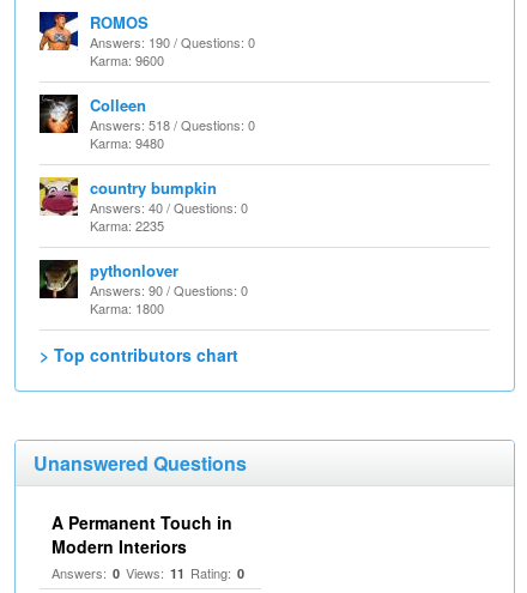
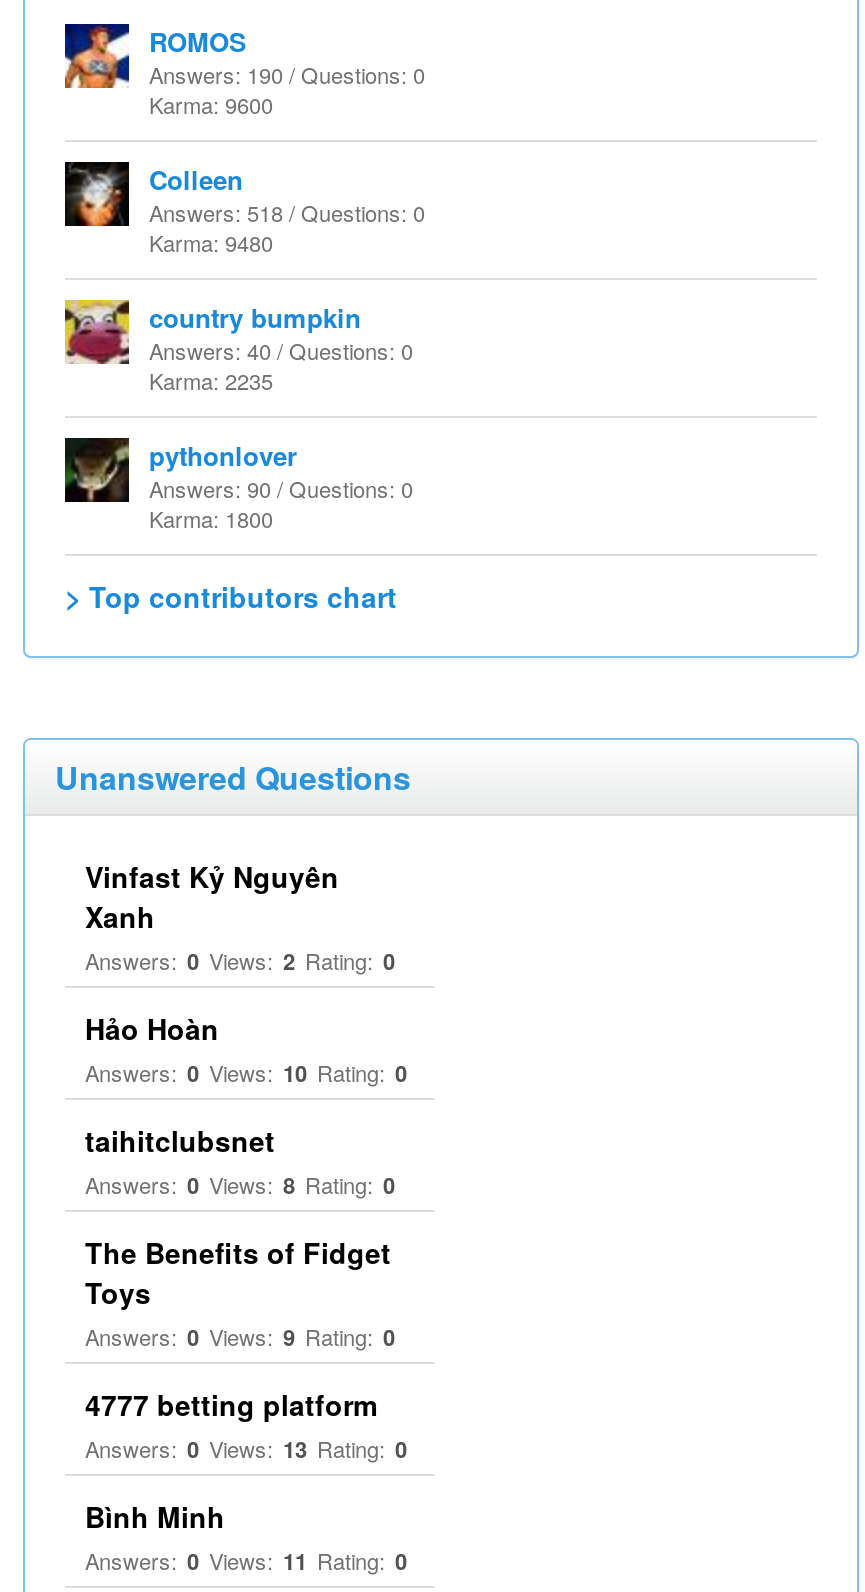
- A Permanent Touch in
- Modern Interiors
+ Vinfast Kỷ Nguyên
+ Xanh
+ Answers: 0 Views: 2 Rating: 0
+ Hảo Hoàn
+ Answers: 0 Views: 10 Rating: 0
+ taihitclubsnet
+ Answers: 0 Views: 8 Rating: 0
+ The Benefits of Fidget
+ Toys
+ Answers: 0 Views: 9 Rating: 0
+ 4777 betting platform
+ Answers: 0 Views: 13 Rating: 0
+ Bình Minh
